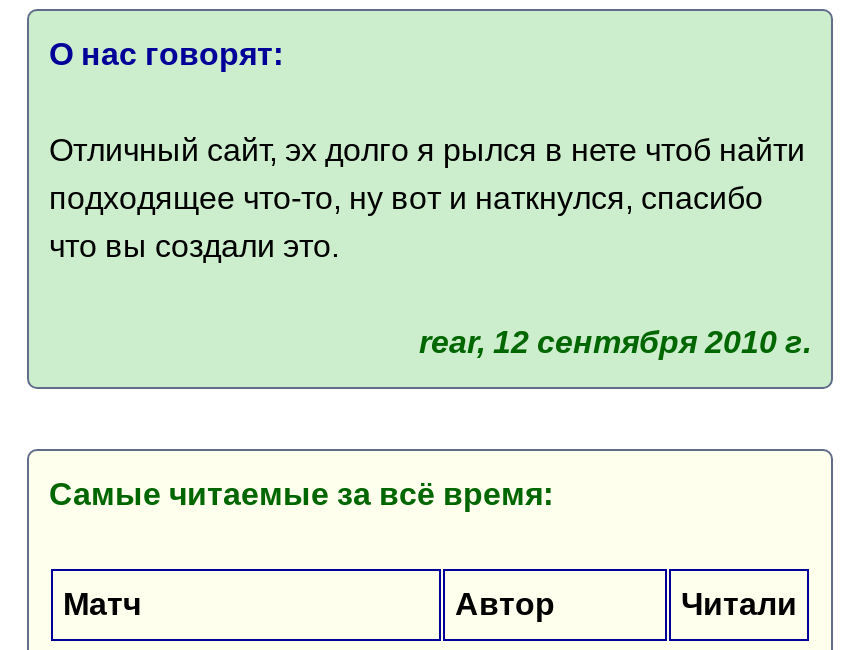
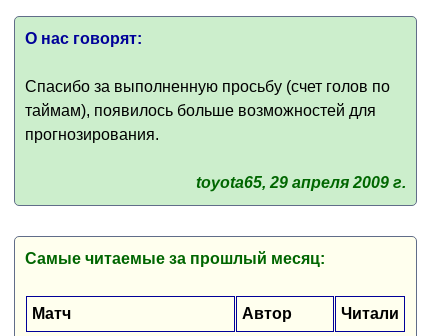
- Отличный сайт, эх долго я рылся в нете чтоб найти
- подходящее что-то, ну вот и наткнулся, спасибо
- что вы создали это.
+ Спасибо за выполненную просьбу (счет голов по
+ таймам), появилось больше возможностей для
+ прогнозирования.

- rear, 12 сентября 2010 г.
+ toyota65, 29 апреля 2009 г.

- Самые читаемые за всё время:
+ Самые читаемые за прошлый месяц:
